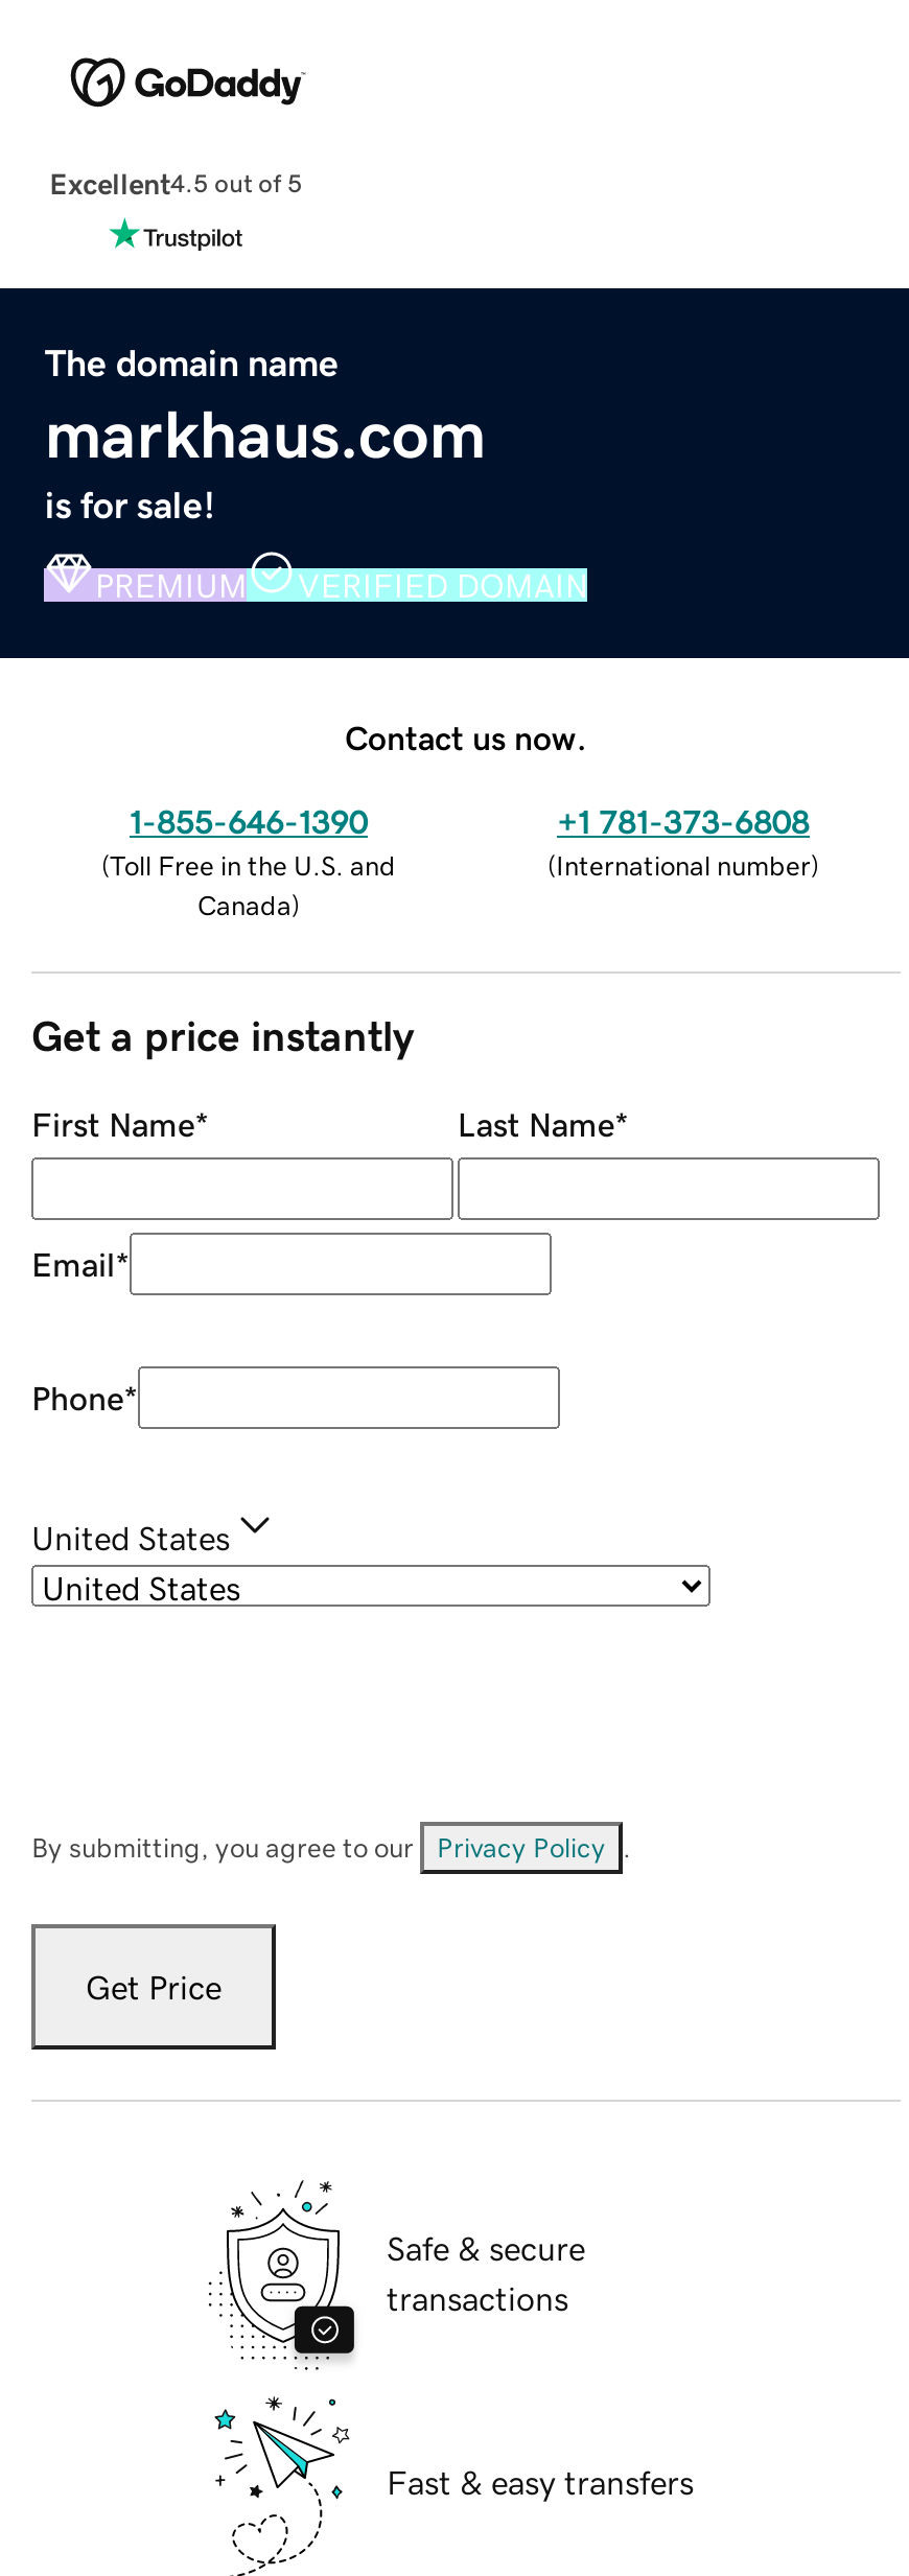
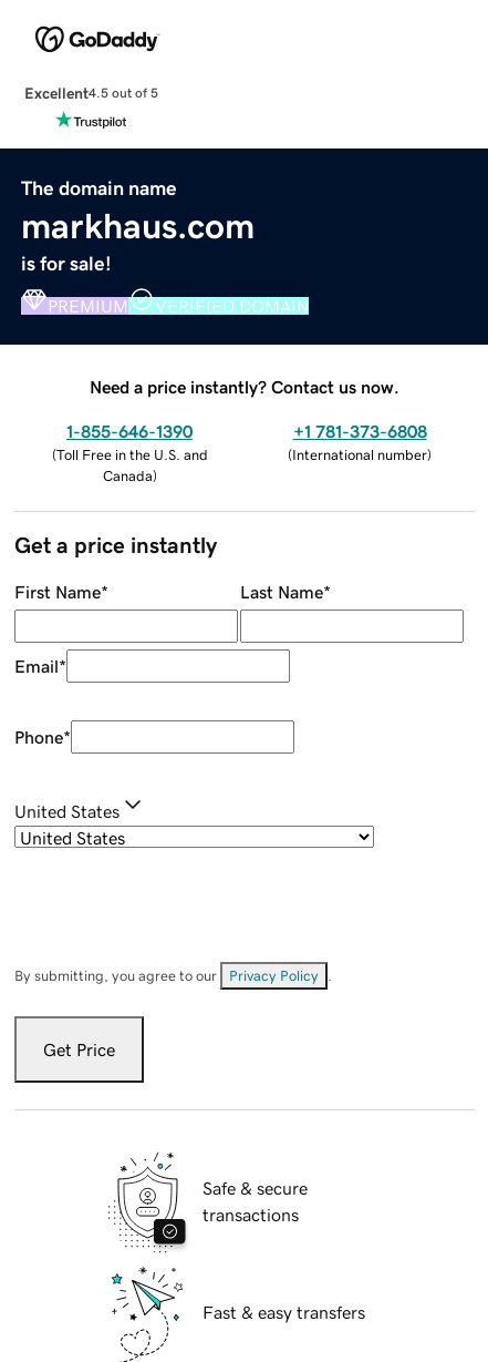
- Contact us now.
+ Need a price instantly? Contact us now.
